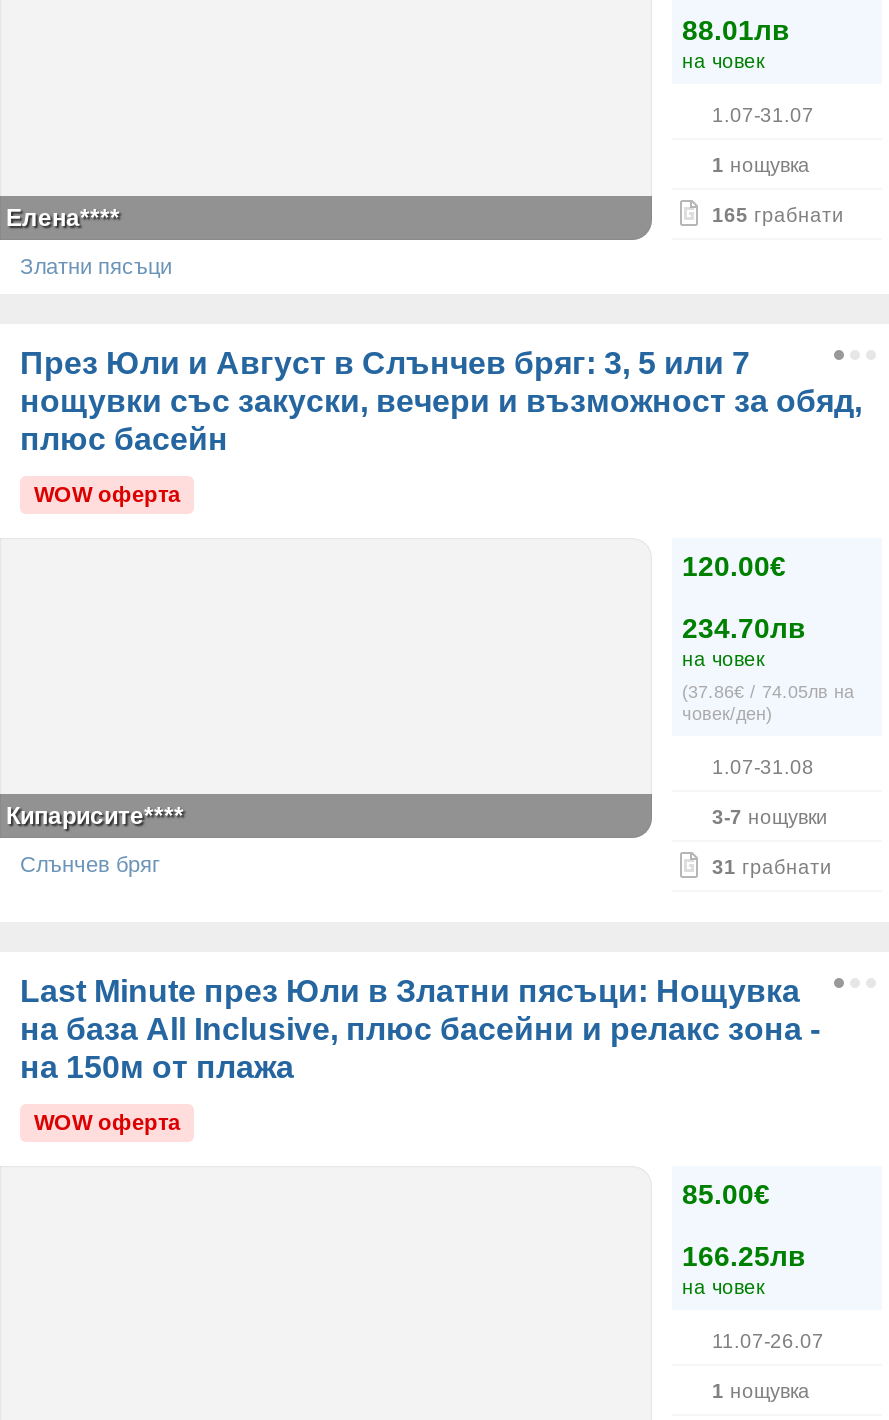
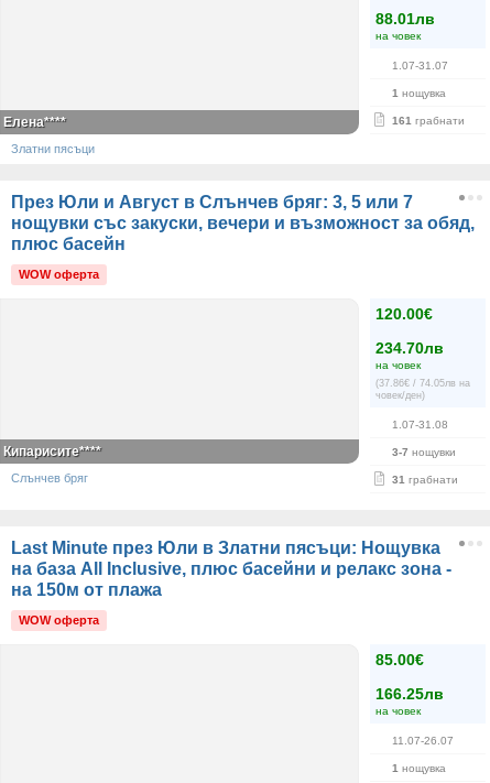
- 165 грабнати
+ 161 грабнати
